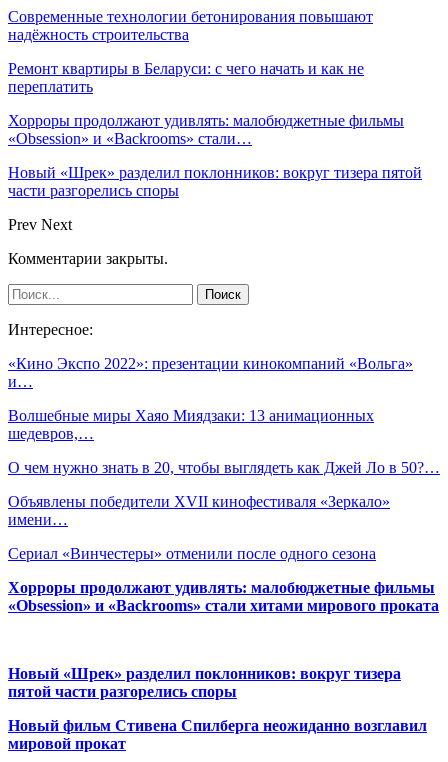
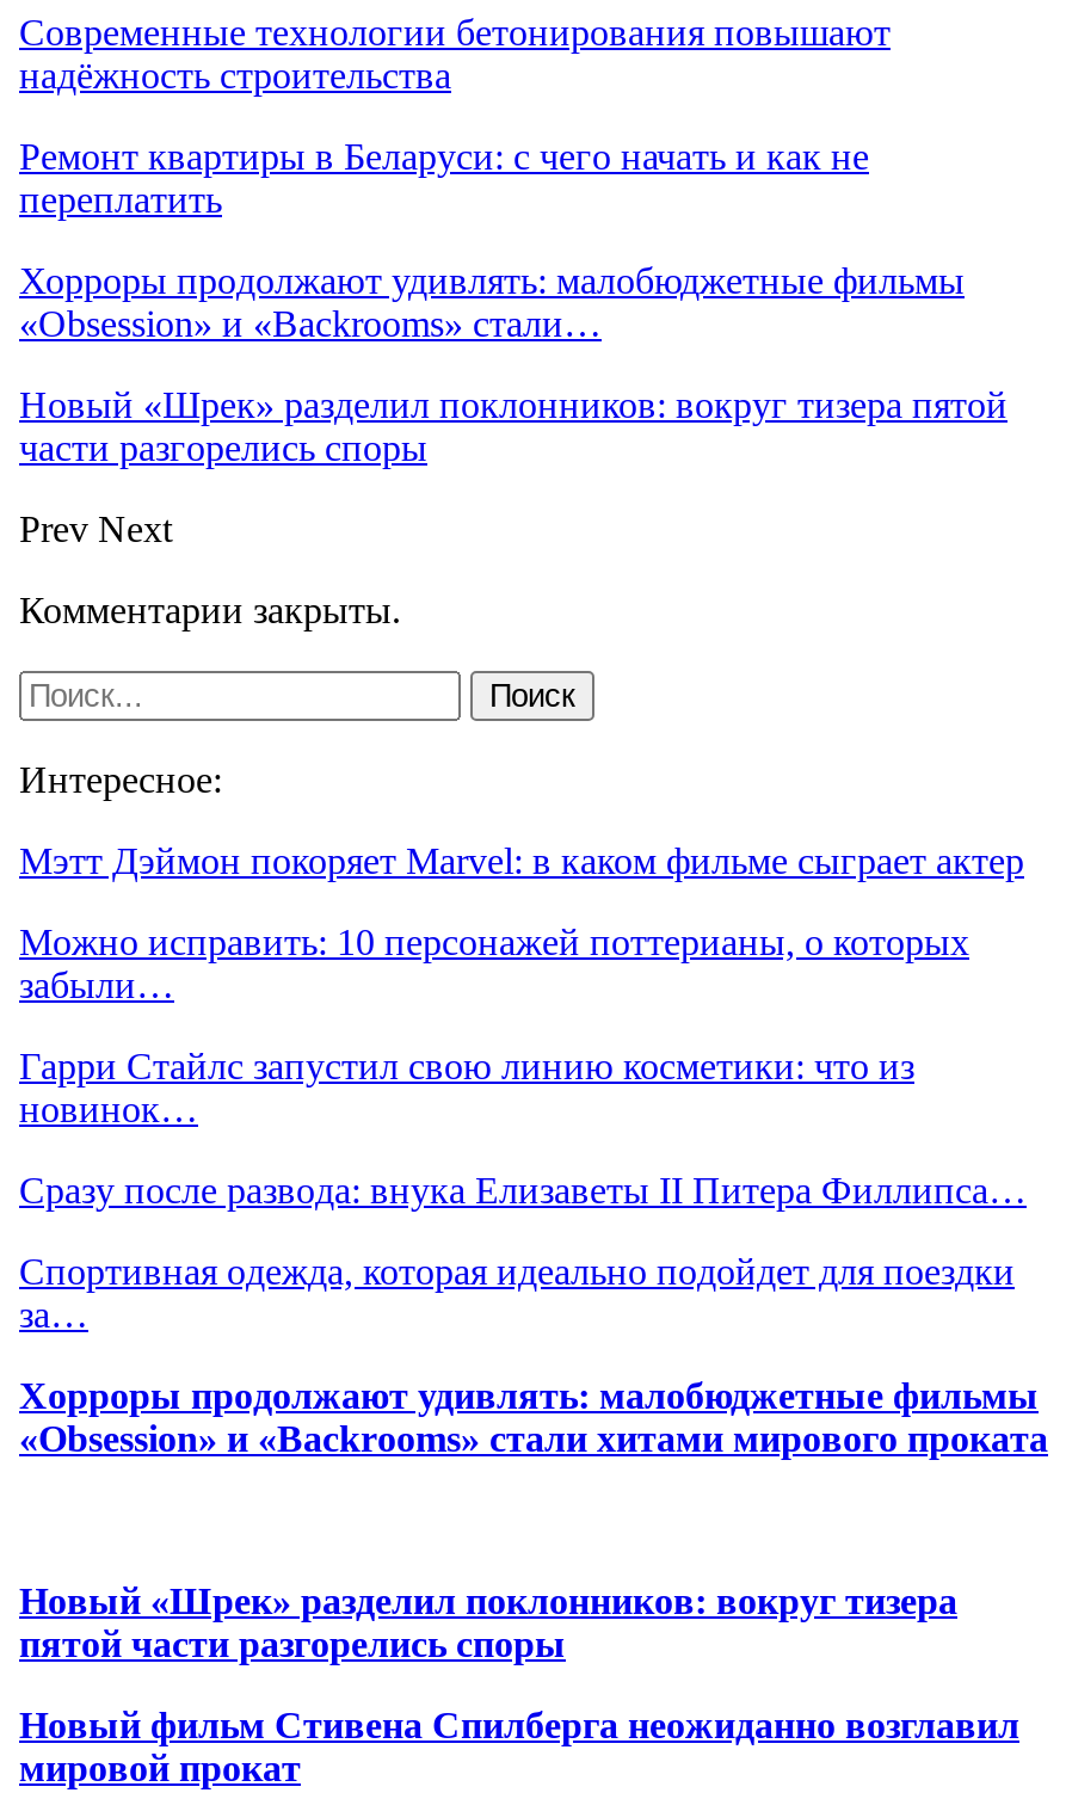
- «Кино Экспо 2022»: презентации кинокомпаний «Вольга»
- и…
+ Мэтт Дэймон покоряет Marvel: в каком фильме сыграет актер

- Волшебные миры Хаяо Миядзаки: 13 анимационных
- шедевров,…
+ Можно исправить: 10 персонажей поттерианы, о которых
+ забыли…

- О чем нужно знать в 20, чтобы выглядеть как Джей Ло в 50?…
+ Гарри Стайлс запустил свою линию косметики: что из
+ новинок…

- Объявлены победители XVII кинофестиваля «Зеркало»
- имени…
+ Сразу после развода: внука Елизаветы II Питера Филлипса…

- Сериал «Винчестеры» отменили после одного сезона
+ Спортивная одежда, которая идеально подойдет для поездки
+ за…
